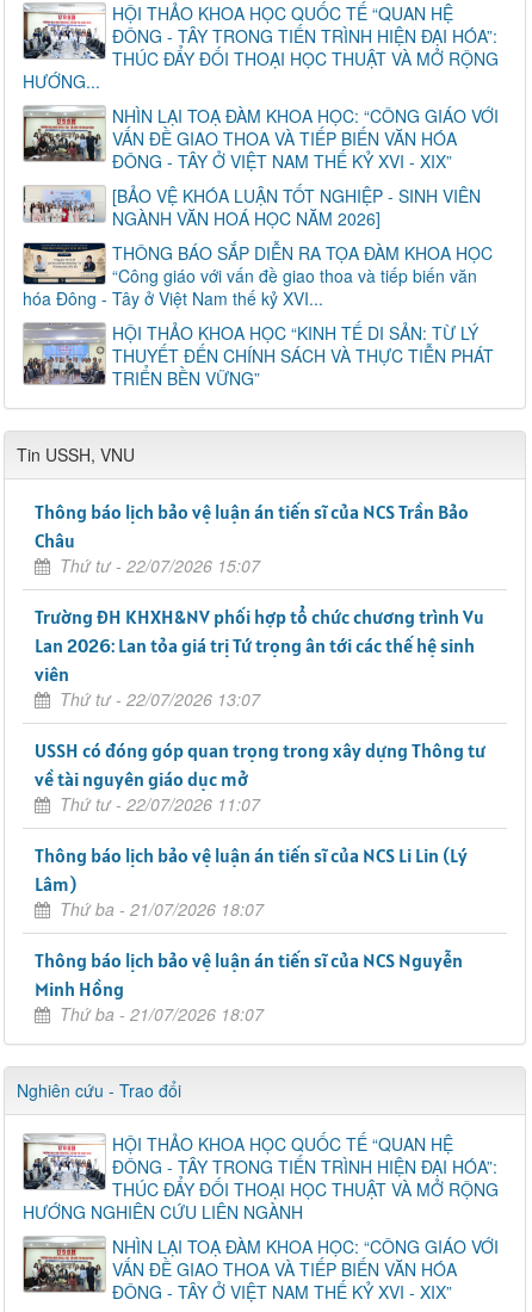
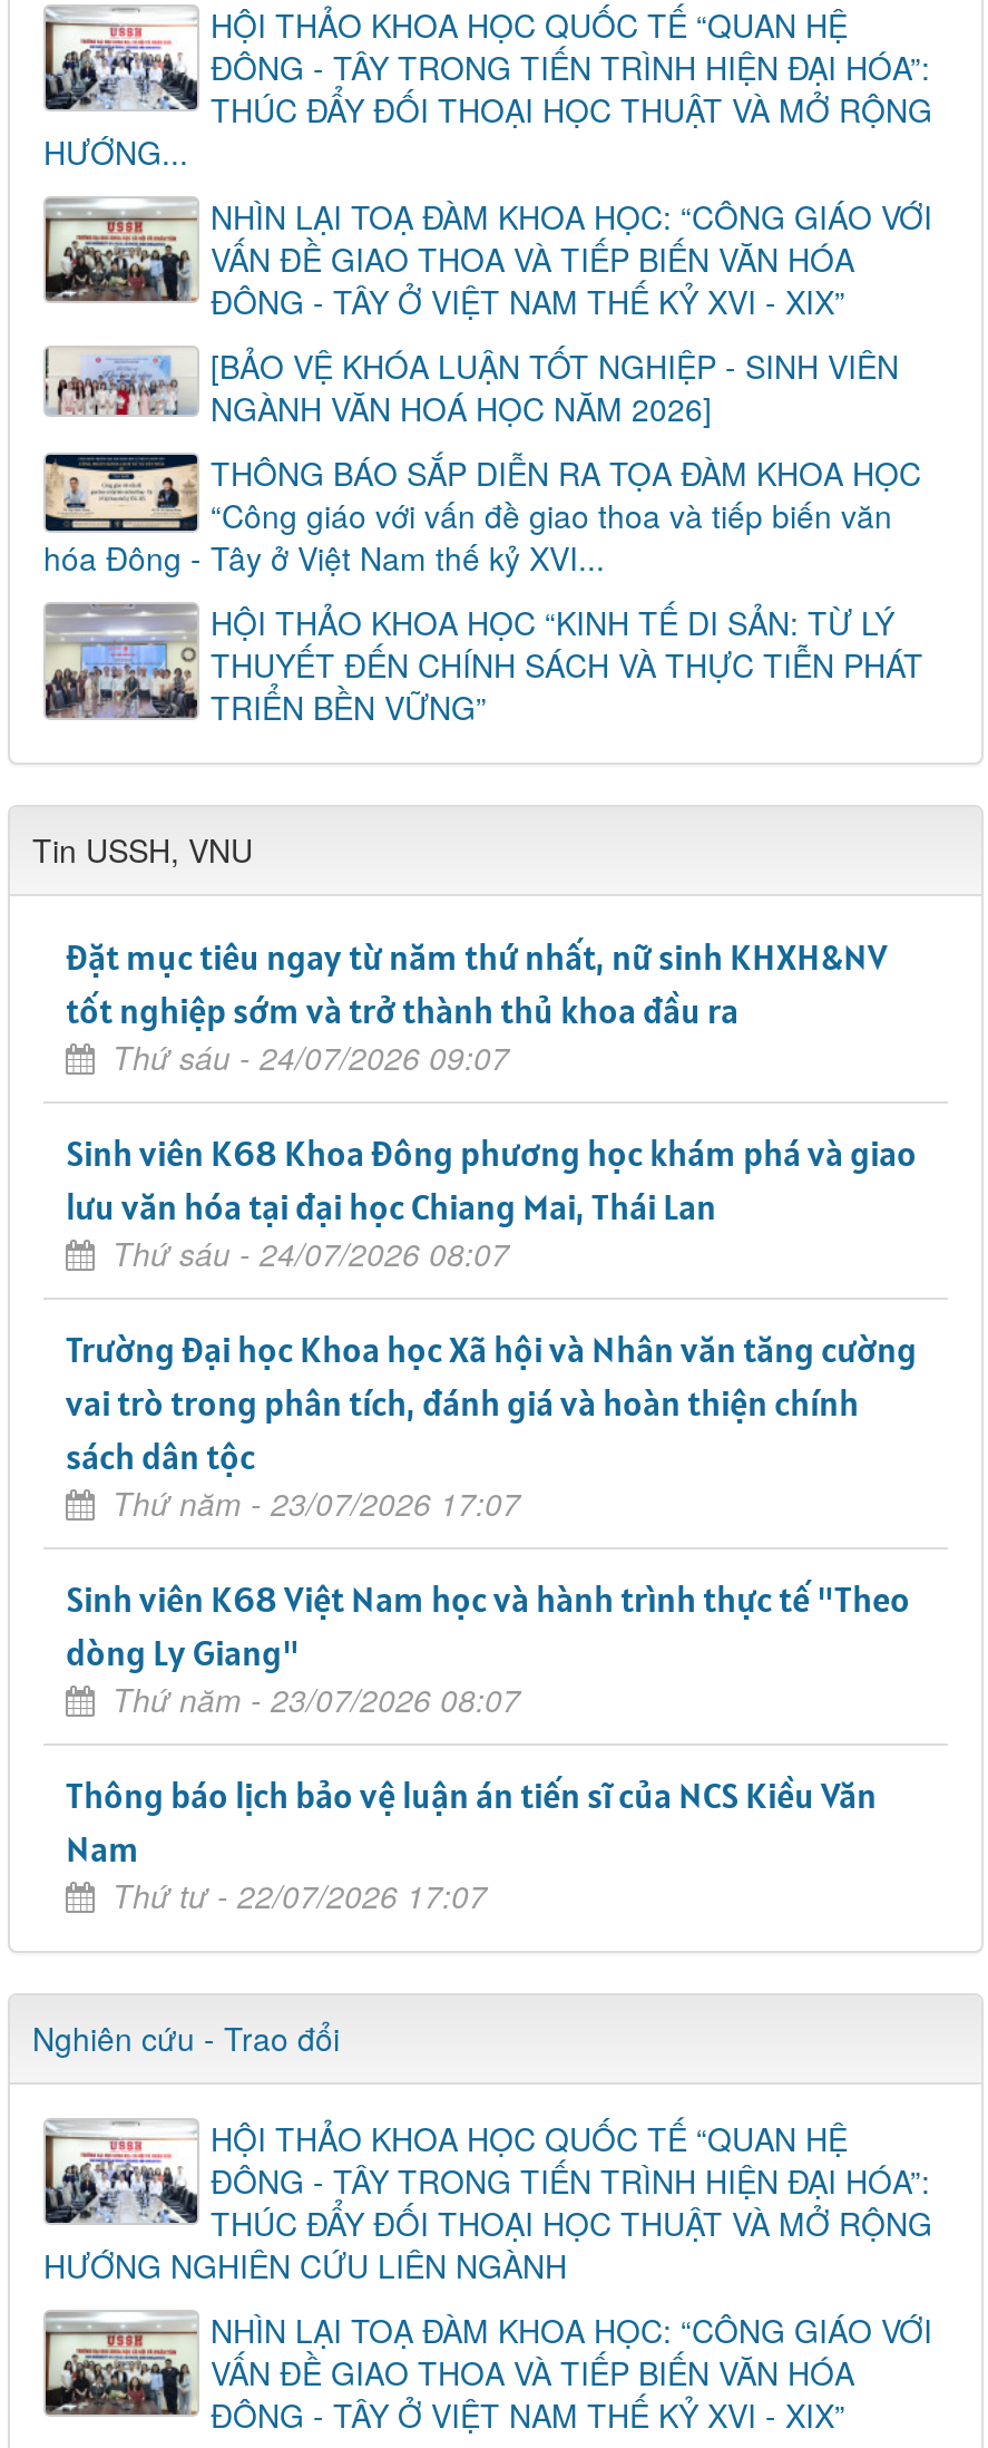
- Thông báo lịch bảo vệ luận án tiến sĩ của NCS Trần Bảo
- Châu
- Thứ tư - 22/07/2026 15:07
+ Đặt mục tiêu ngay từ năm thứ nhất, nữ sinh KHXH&NV
+ tốt nghiệp sớm và trở thành thủ khoa đầu ra
+ Thứ sáu - 24/07/2026 09:07

- Trường ĐH KHXH&NV phối hợp tổ chức chương trình Vu
- Lan 2026: Lan tỏa giá trị Tứ trọng ân tới các thế hệ sinh
- viên
- Thứ tư - 22/07/2026 13:07
+ Sinh viên K68 Khoa Đông phương học khám phá và giao
+ lưu văn hóa tại đại học Chiang Mai, Thái Lan
+ Thứ sáu - 24/07/2026 08:07

- USSH có đóng góp quan trọng trong xây dựng Thông tư
- về tài nguyên giáo dục mở
- Thứ tư - 22/07/2026 11:07
+ Trường Đại học Khoa học Xã hội và Nhân văn tăng cường
+ vai trò trong phân tích, đánh giá và hoàn thiện chính
+ sách dân tộc
+ Thứ năm - 23/07/2026 17:07

- Thông báo lịch bảo vệ luận án tiến sĩ của NCS Li Lin (Lý
- Lâm)
- Thứ ba - 21/07/2026 18:07
+ Sinh viên K68 Việt Nam học và hành trình thực tế "Theo
+ dòng Ly Giang"
+ Thứ năm - 23/07/2026 08:07

- Thông báo lịch bảo vệ luận án tiến sĩ của NCS Nguyễn
- Minh Hồng
- Thứ ba - 21/07/2026 18:07
+ Thông báo lịch bảo vệ luận án tiến sĩ của NCS Kiều Văn
+ Nam
+ Thứ tư - 22/07/2026 17:07
